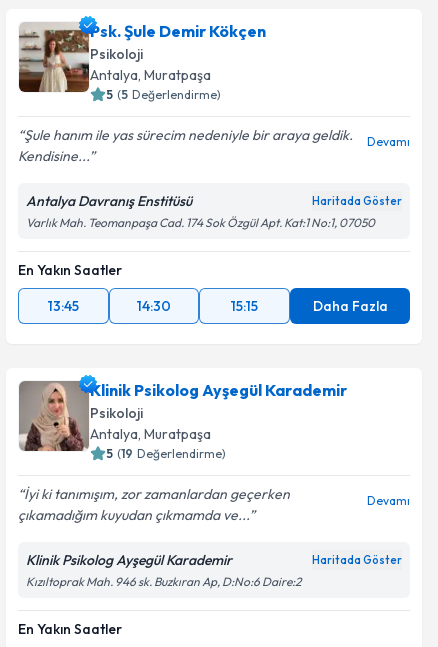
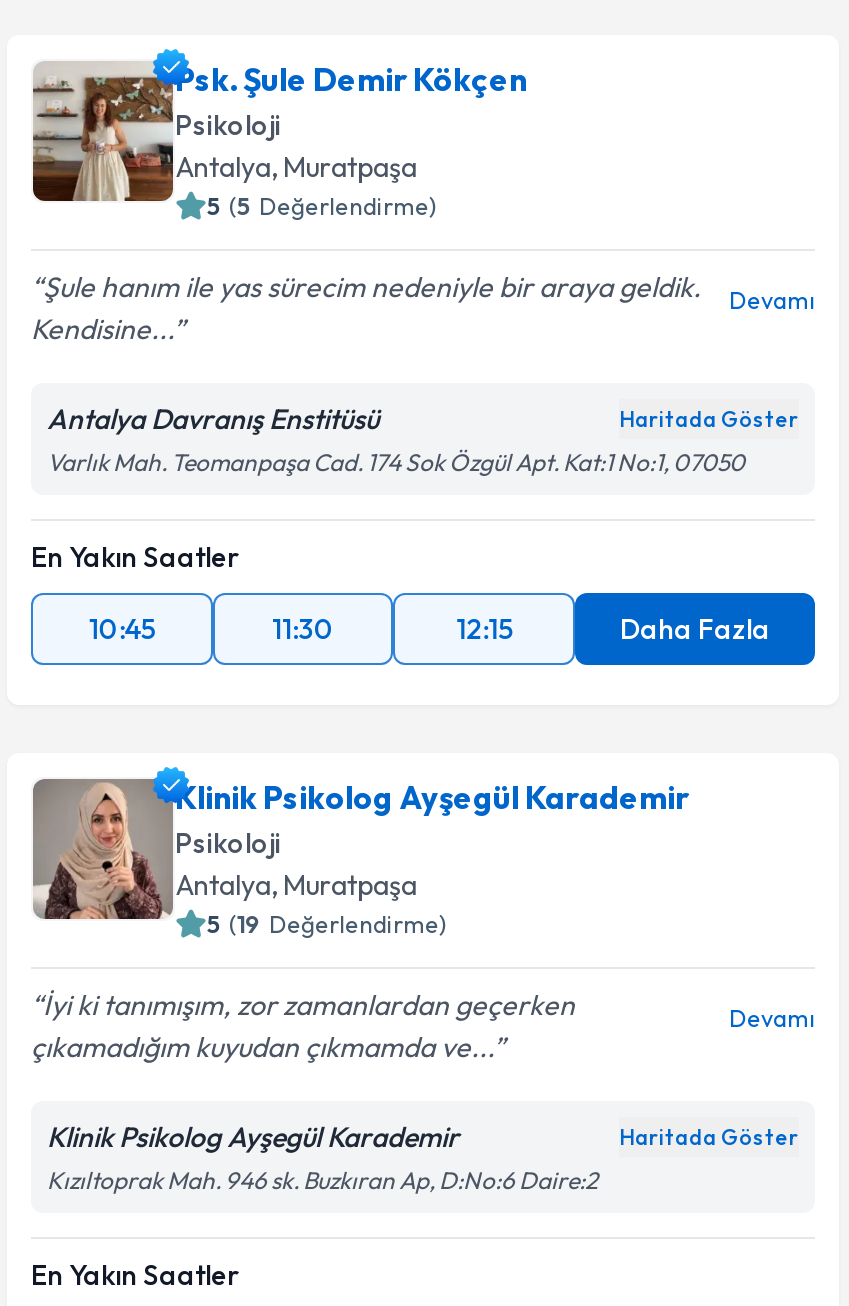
- 13:45
+ 10:45

- 14:30
+ 11:30

- 15:15
+ 12:15
